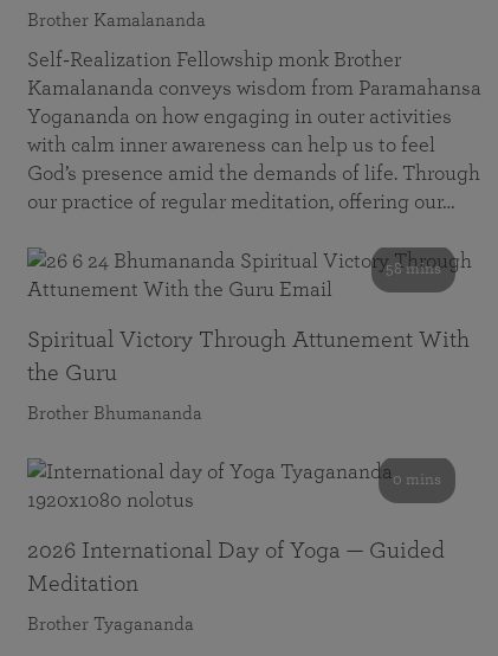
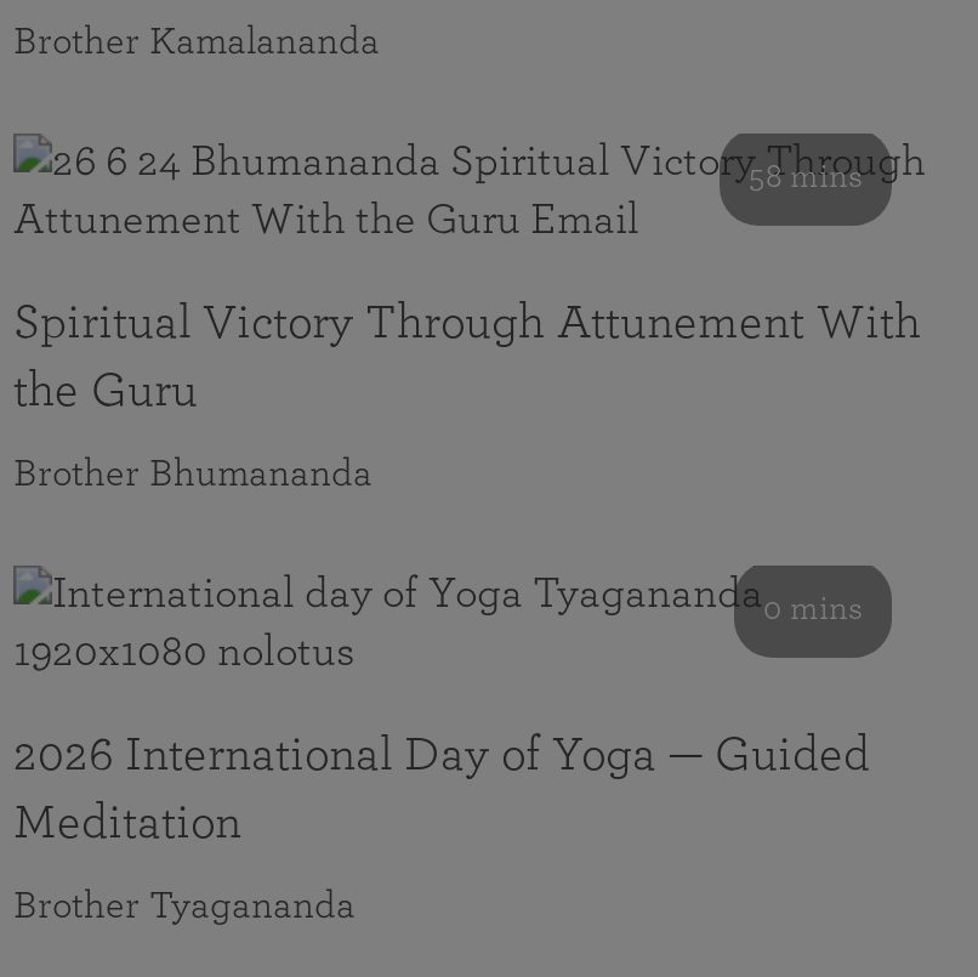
- Self‑Realization Fellowship monk Brother
- Kamalananda conveys wisdom from Paramahansa
- Yogananda on how engaging in outer activities
- with calm inner awareness can help us to feel
- God’s presence amid the demands of life. Through
- our practice of regular meditation, offering our…
